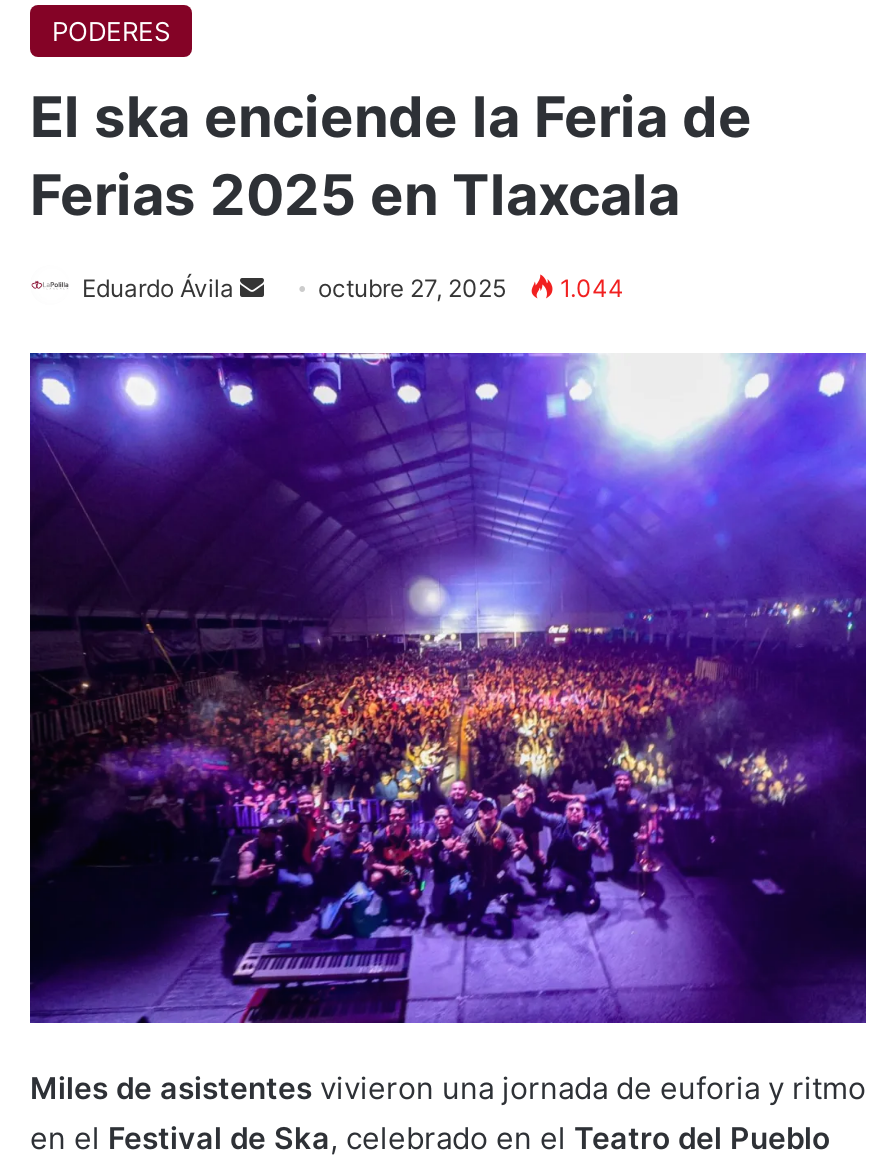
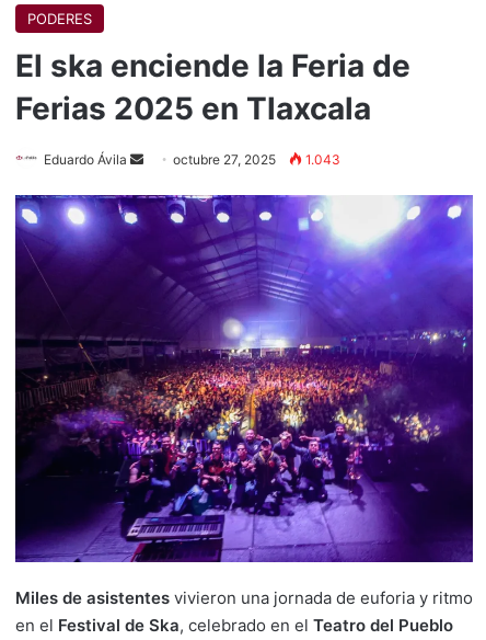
- 1.044
+ 1.043
